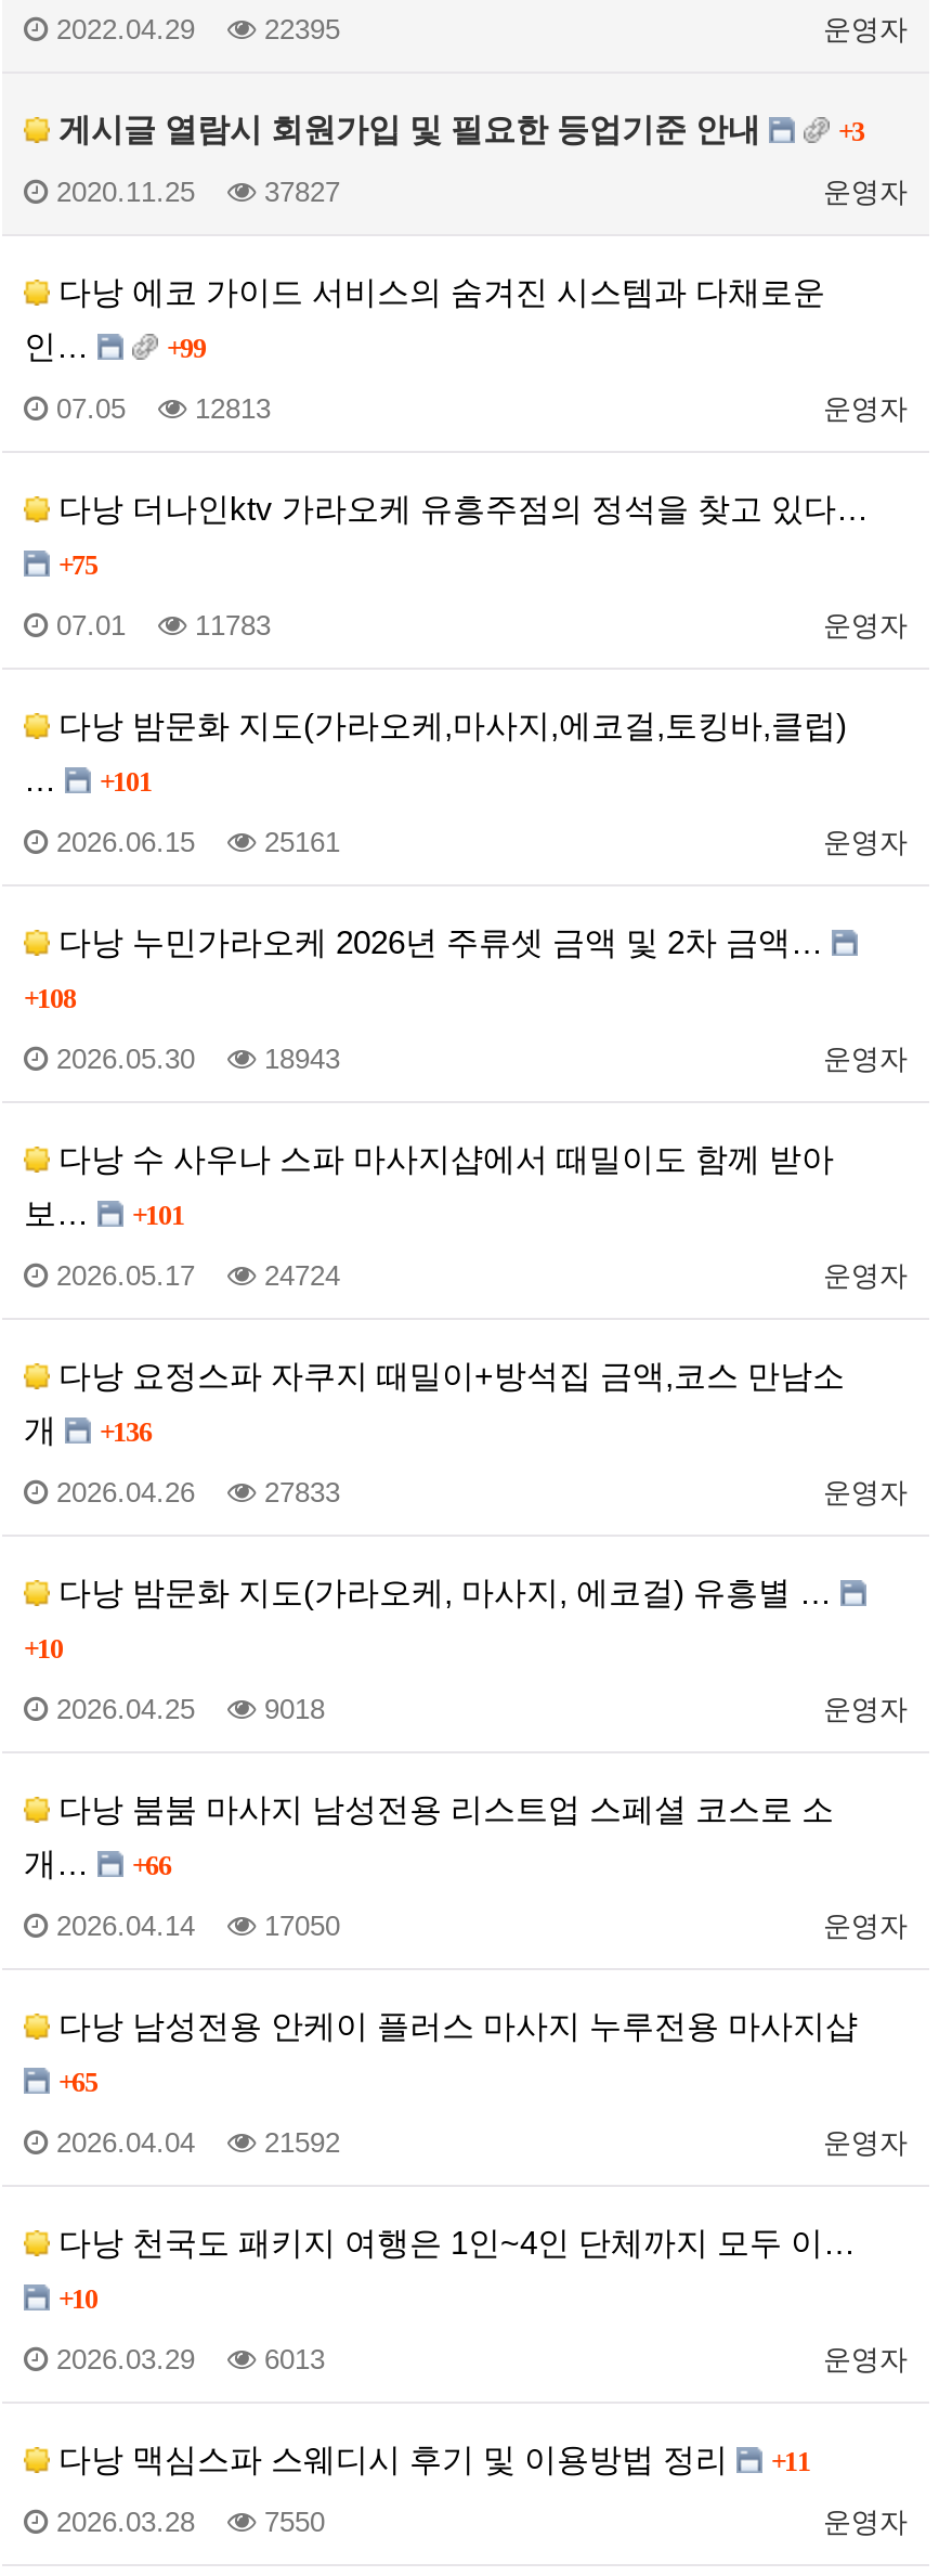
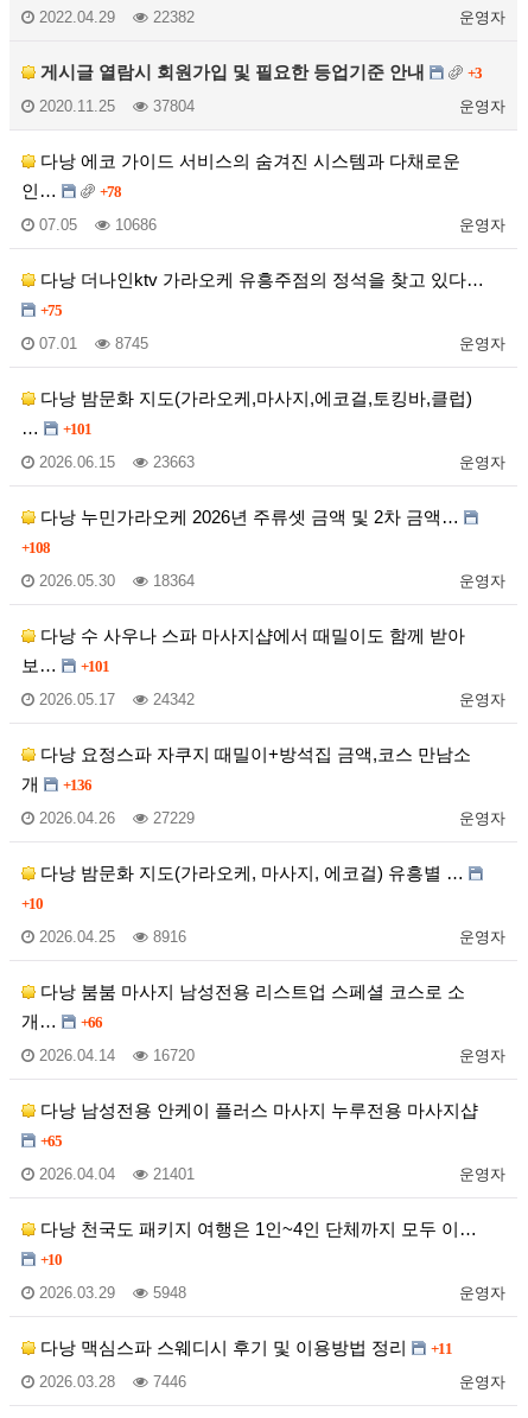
- 22395
+ 22382

- 37827
+ 37804

- +99
+ +78

- 12813
+ 10686

- 11783
+ 8745

- 25161
+ 23663

- 18943
+ 18364

- 24724
+ 24342

- 27833
+ 27229

- 9018
+ 8916

- 17050
+ 16720

- 21592
+ 21401

- 6013
+ 5948

- 7550
+ 7446
